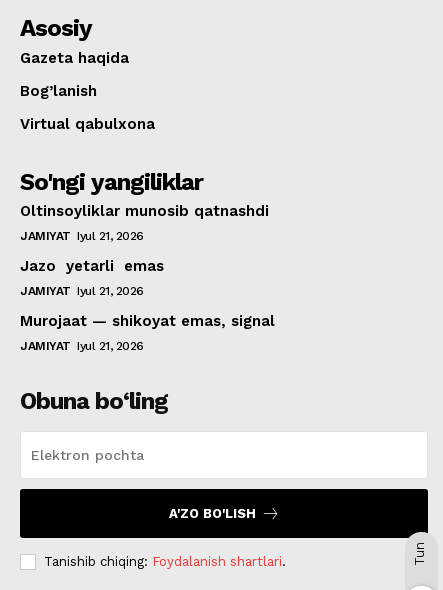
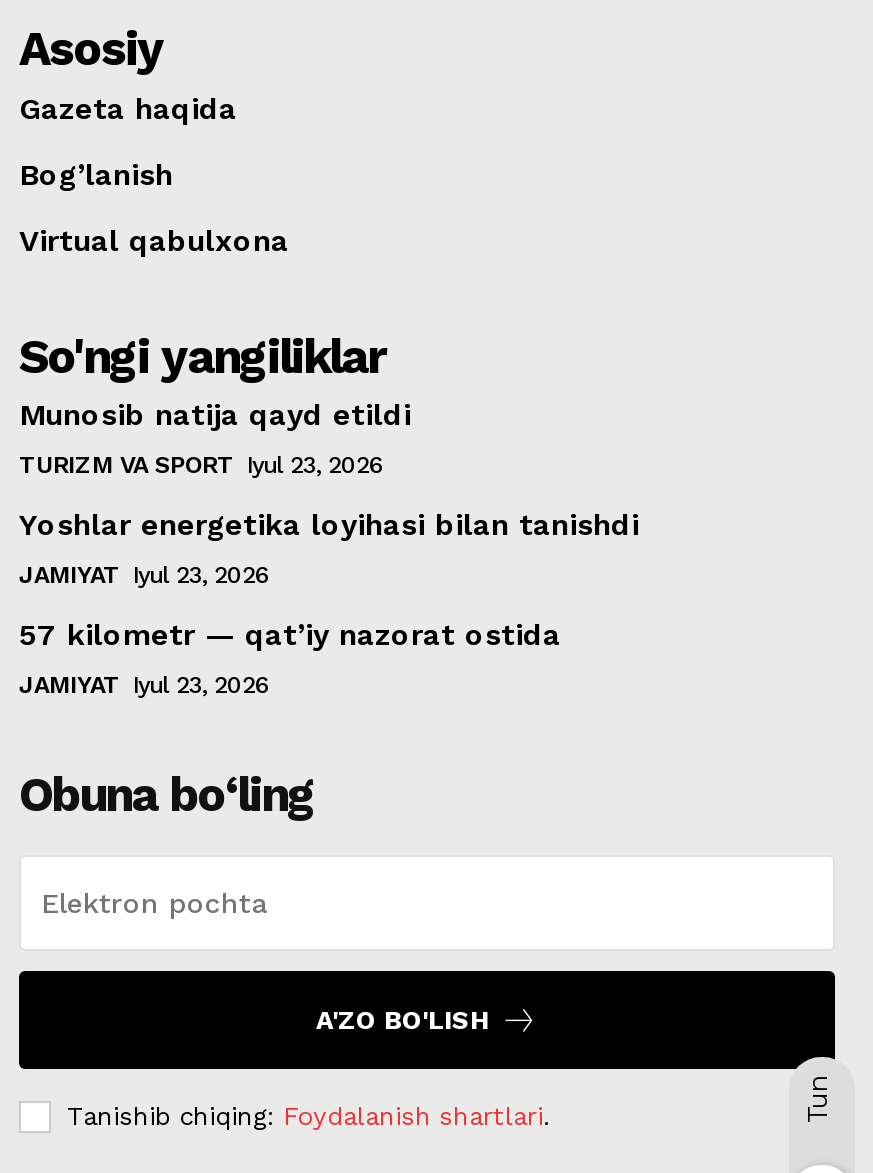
- Oltinsoyliklar munosib qatnashdi
+ Munosib natija qayd etildi

- JAMIYAT Iyul 21, 2026
+ TURIZM VA SPORT Iyul 23, 2026

- Jazo yetarli emas
+ Yoshlar energetika loyihasi bilan tanishdi

- JAMIYAT Iyul 21, 2026
+ JAMIYAT Iyul 23, 2026

- Murojaat — shikoyat emas, signal
+ 57 kilometr — qat’iy nazorat ostida

- JAMIYAT Iyul 21, 2026
+ JAMIYAT Iyul 23, 2026
